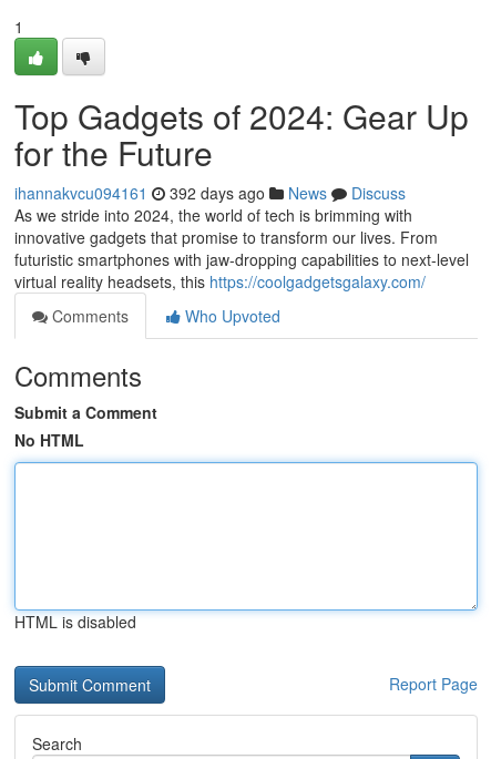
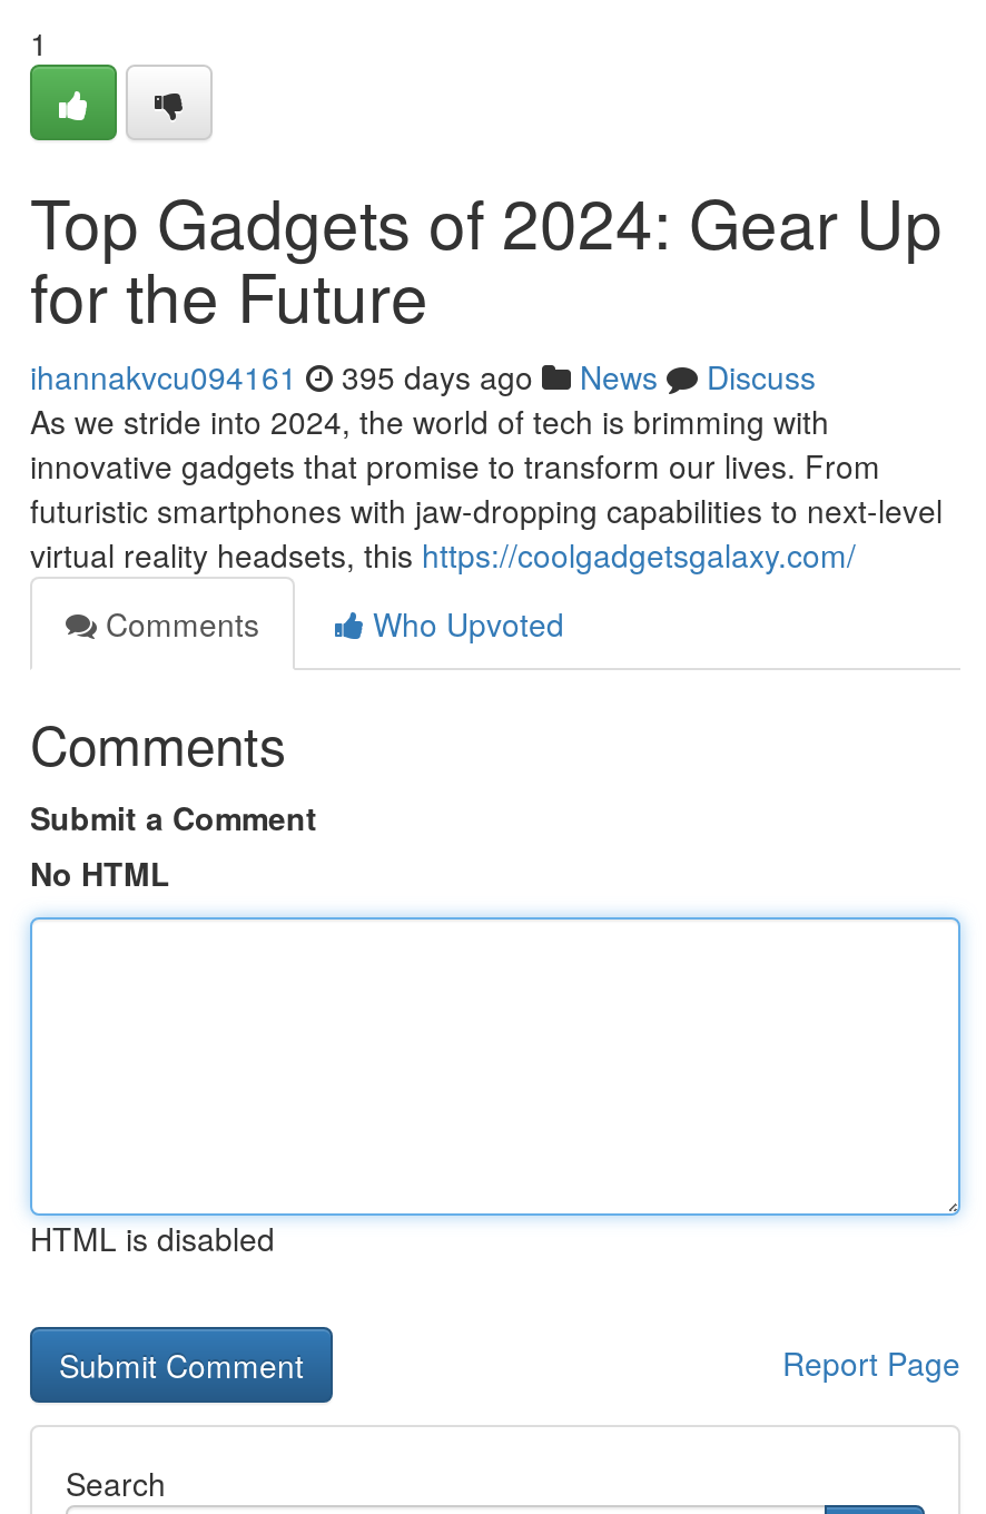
- ihannakvcu094161 392 days ago News Discuss
+ ihannakvcu094161 395 days ago News Discuss
